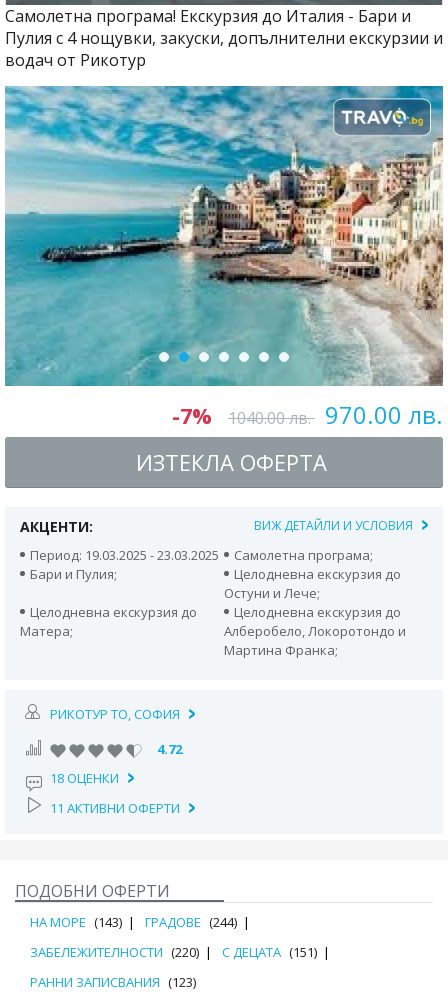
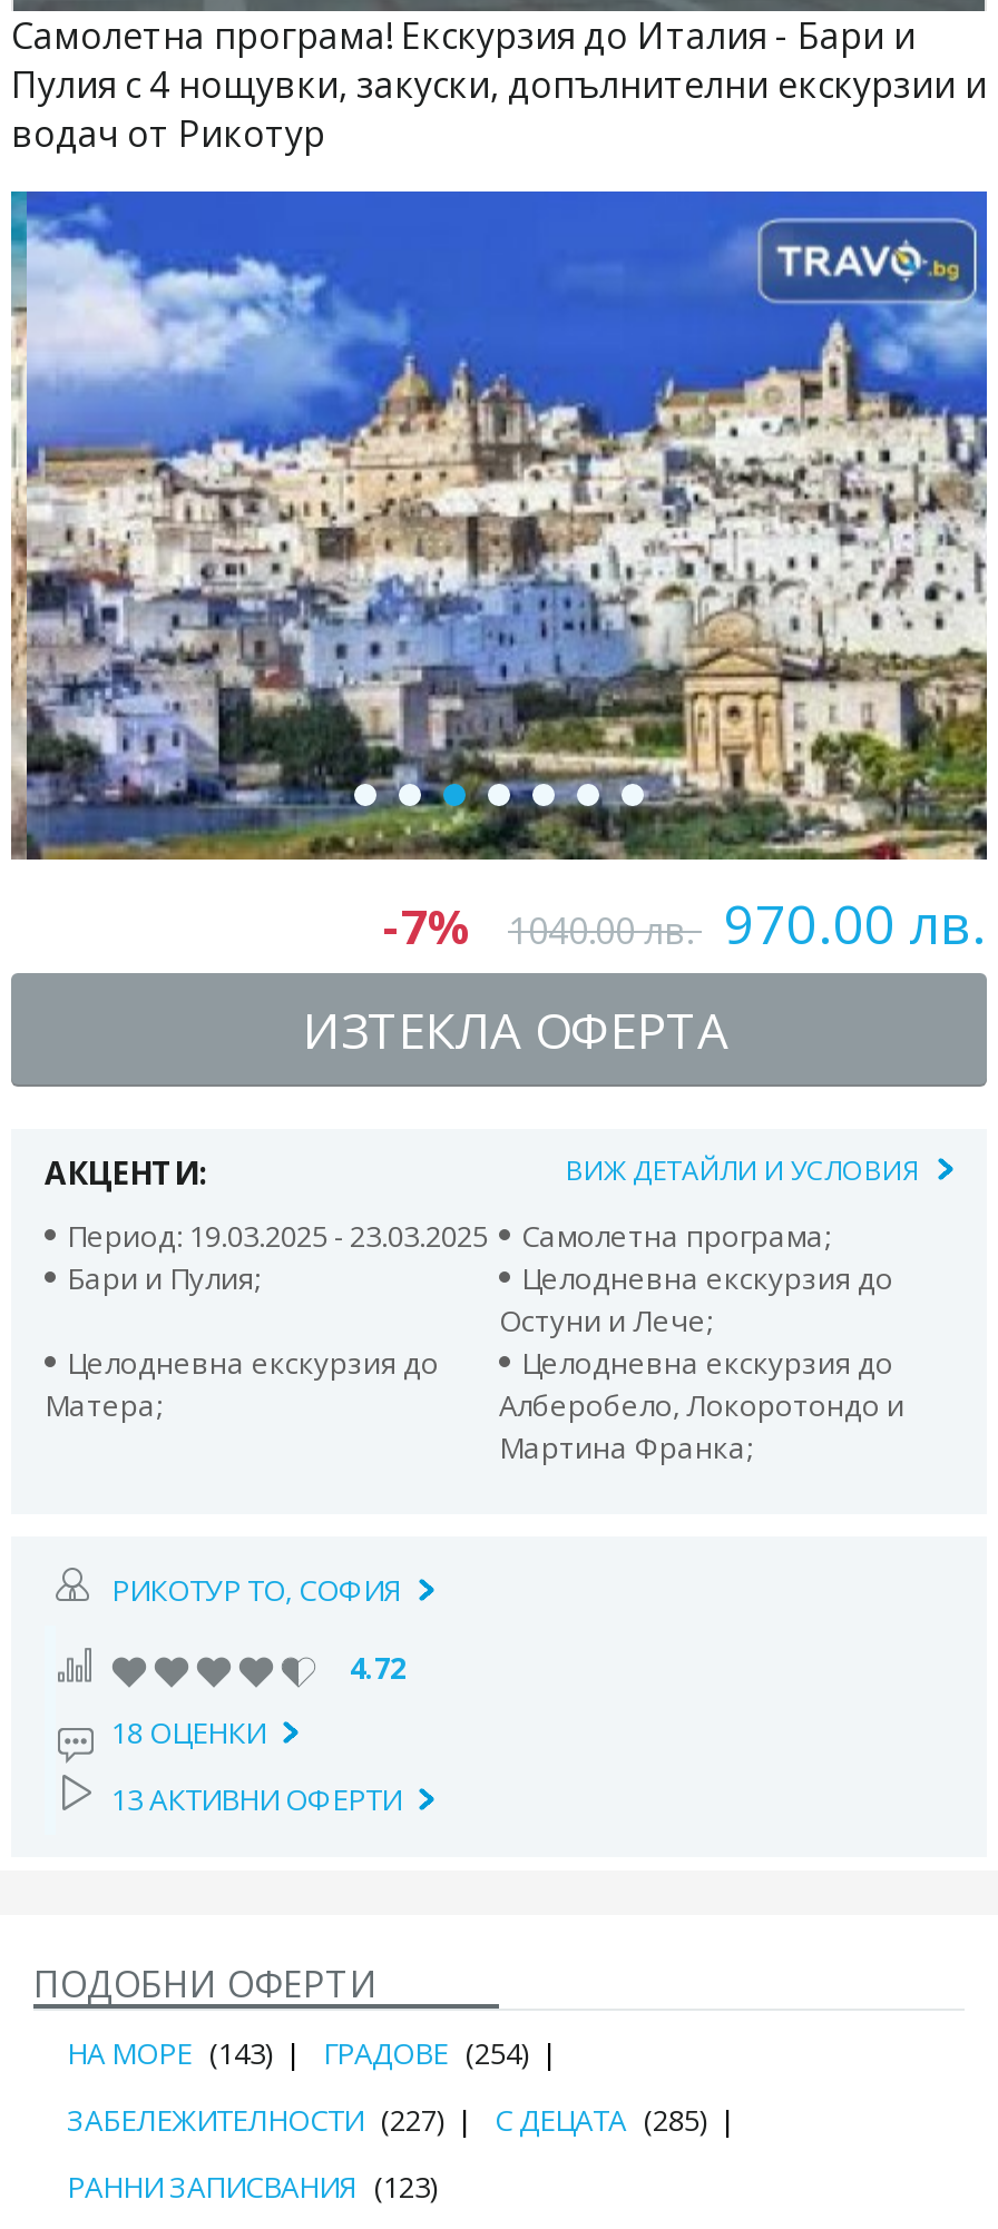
- [image]
+ [image]

- 11 АКТИВНИ ОФЕРТИ
+ 13 АКТИВНИ ОФЕРТИ

- НА МОРЕ (143) ГРАДОВЕ (244)
+ НА МОРЕ (143) ГРАДОВЕ (254)

- ЗАБЕЛЕЖИТЕЛНОСТИ (220)
+ ЗАБЕЛЕЖИТЕЛНОСТИ (227)

- С ДЕЦАТА (151)
+ С ДЕЦАТА (285)
